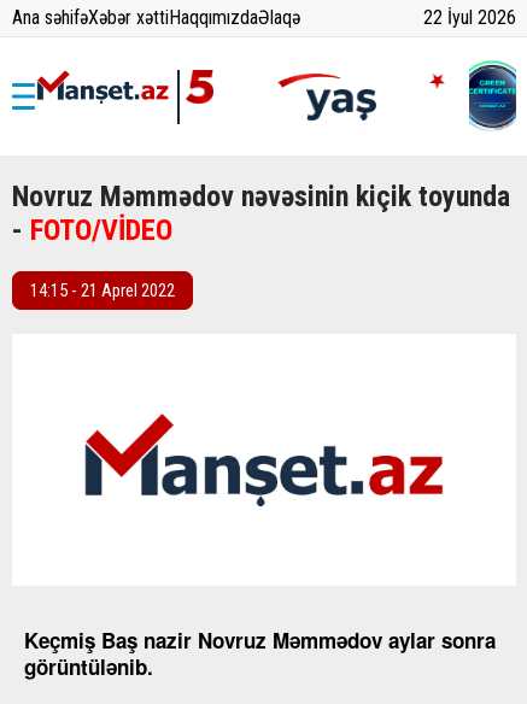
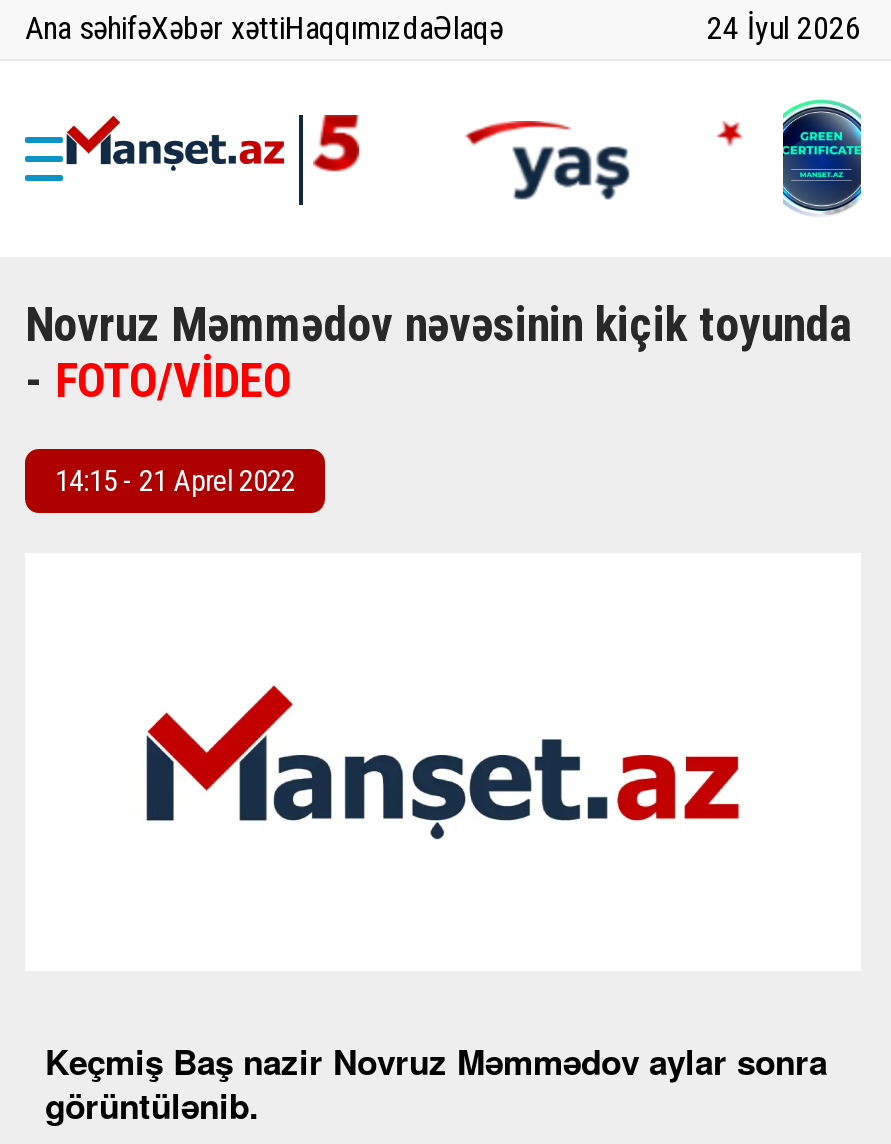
- 22 İyul 2026
+ 24 İyul 2026
